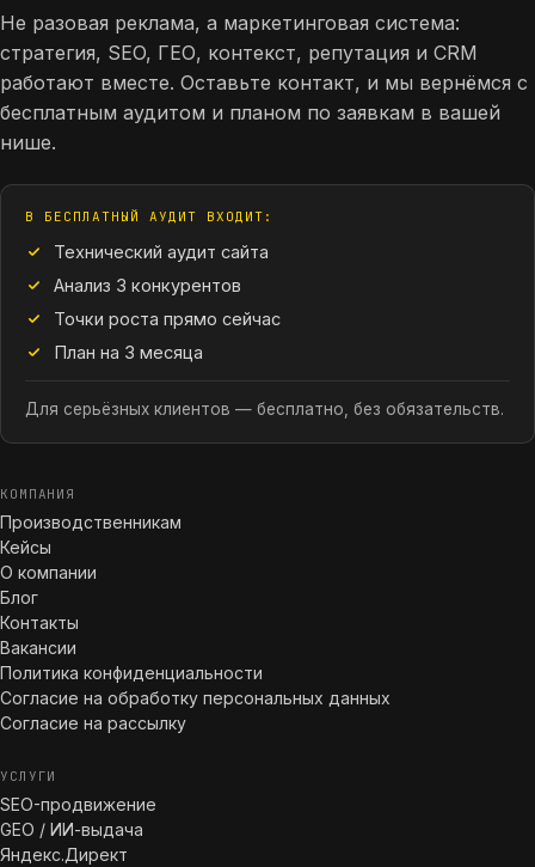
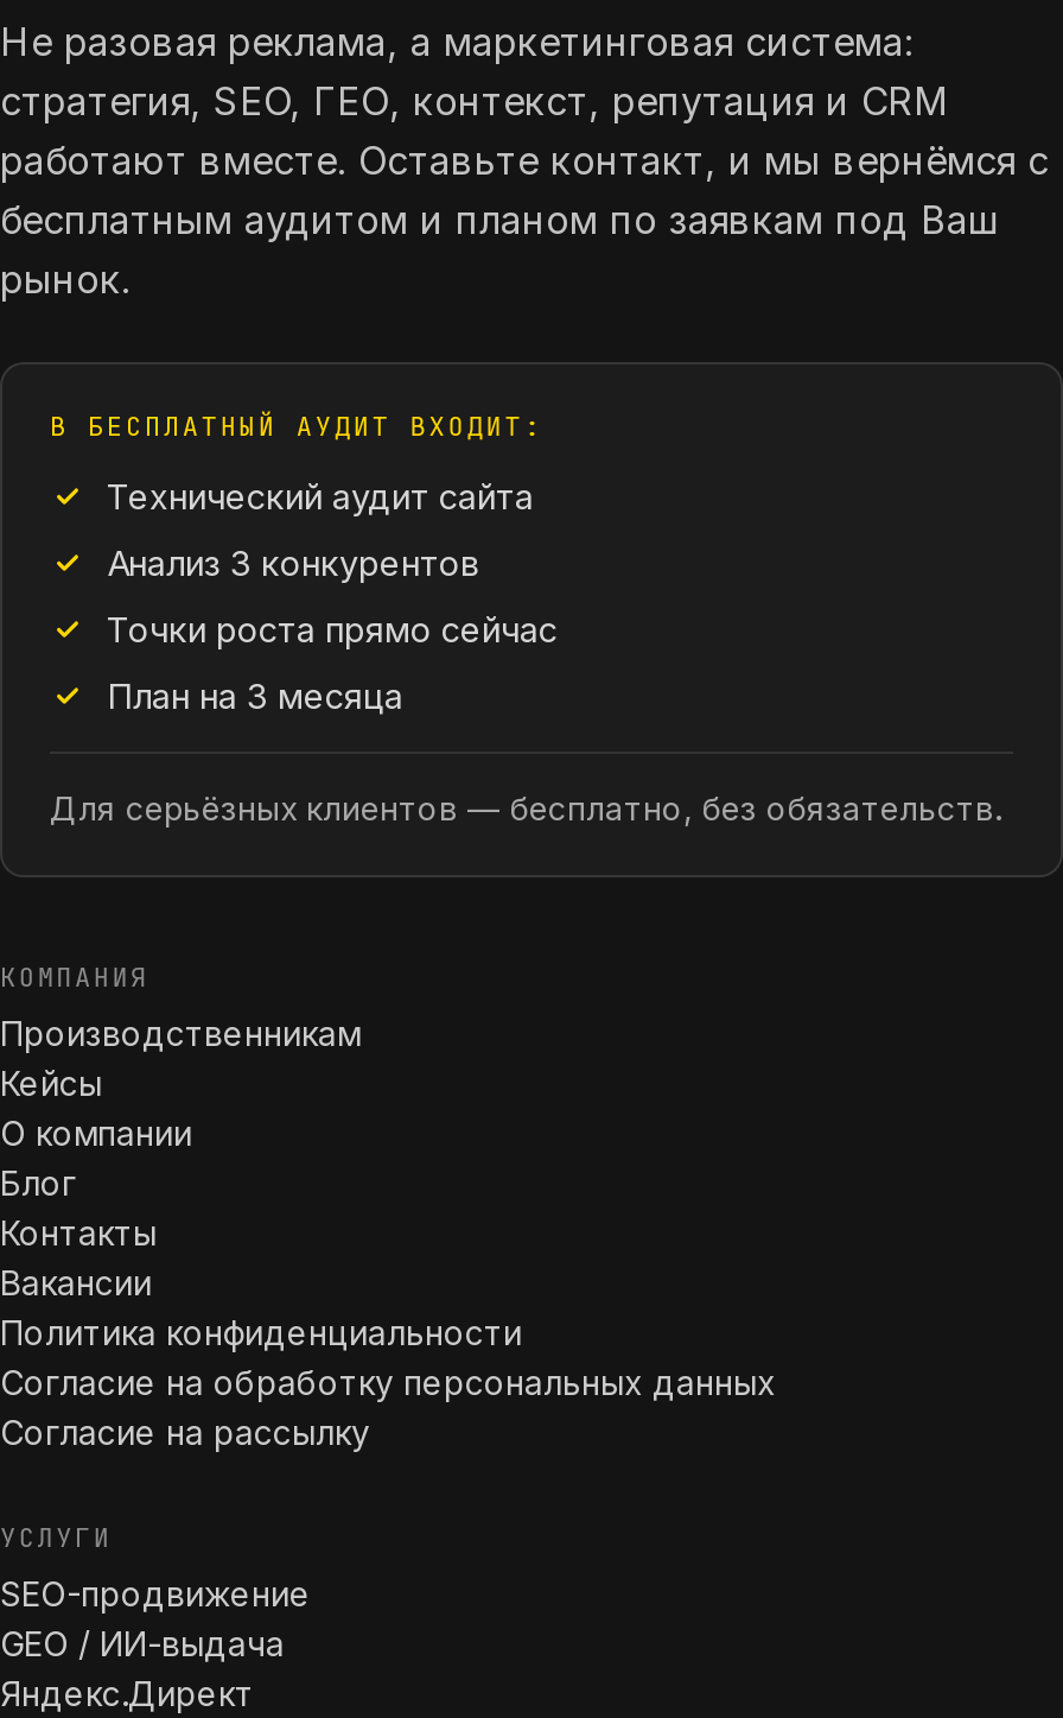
- бесплатным аудитом и планом по заявкам в вашей
- нише.
+ бесплатным аудитом и планом по заявкам под Ваш
+ рынок.
